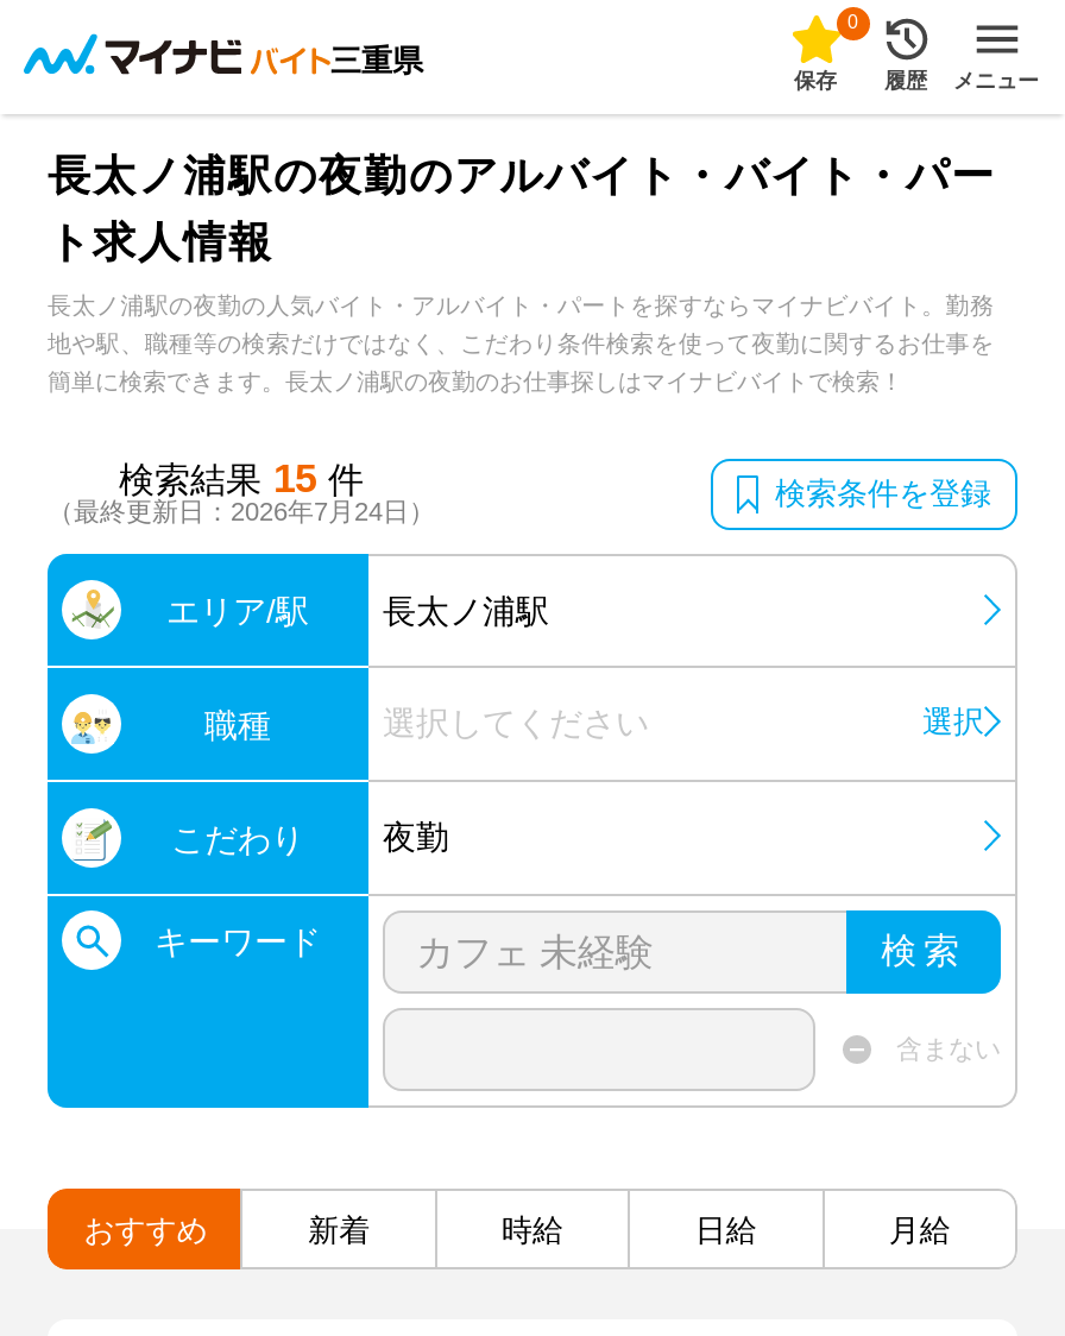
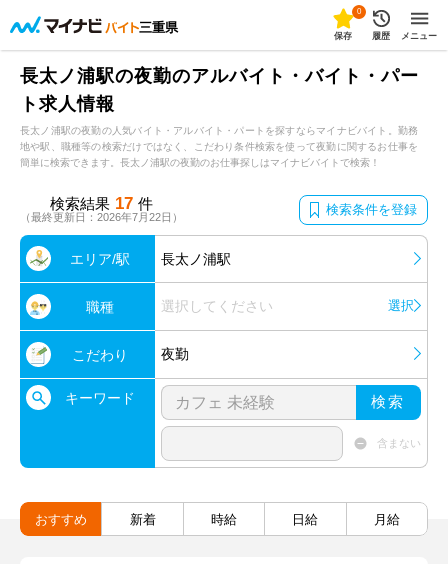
- 検索結果 15 件
+ 検索結果 17 件

- （最終更新日：2026年7月24日）
+ （最終更新日：2026年7月22日）
